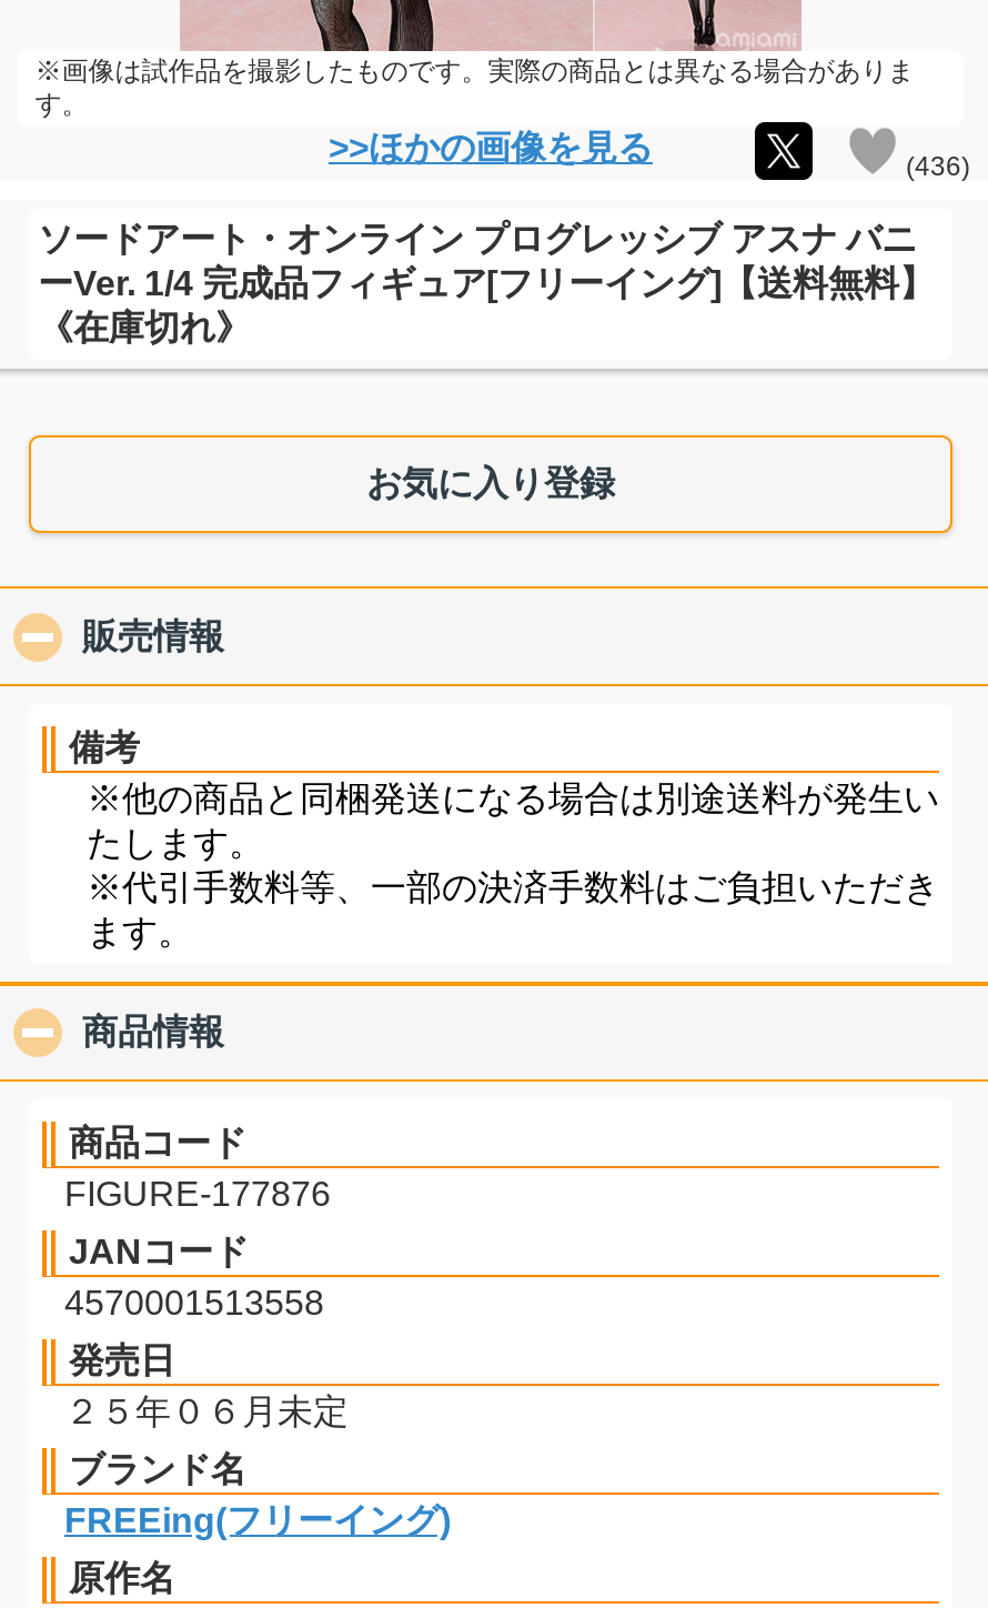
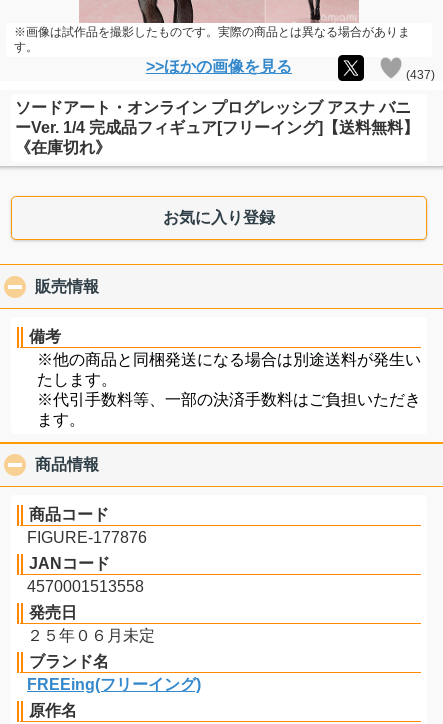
- (436)
+ (437)
